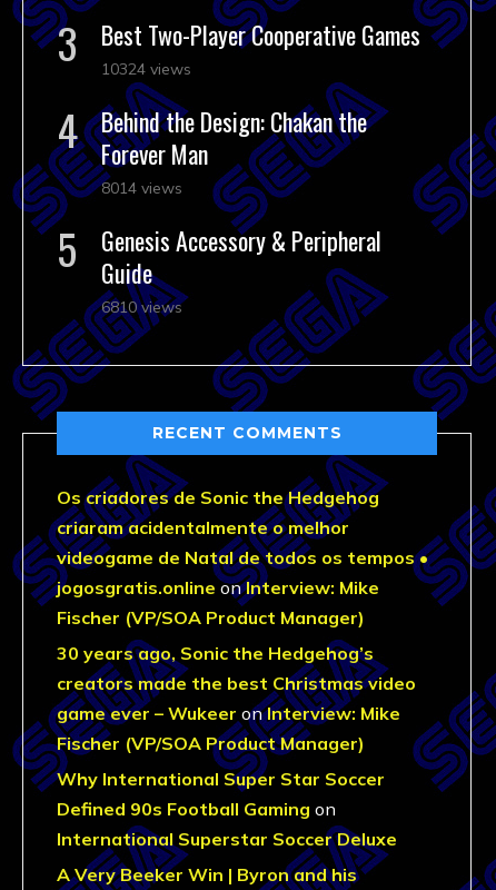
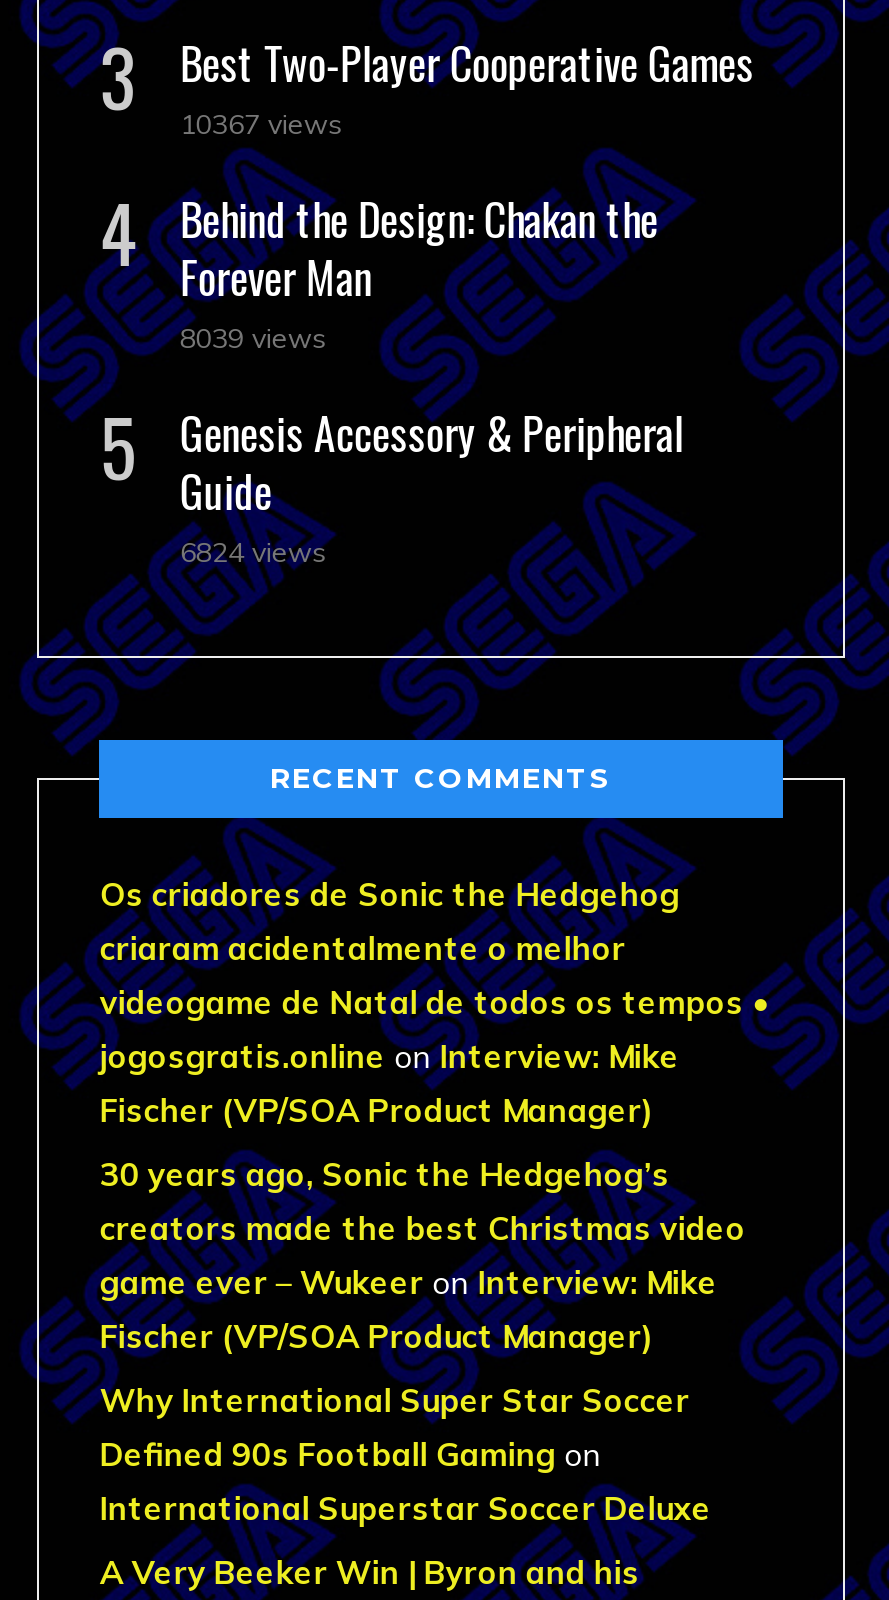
- 10324 views
+ 10367 views

- 8014 views
+ 8039 views

- 6810 views
+ 6824 views
